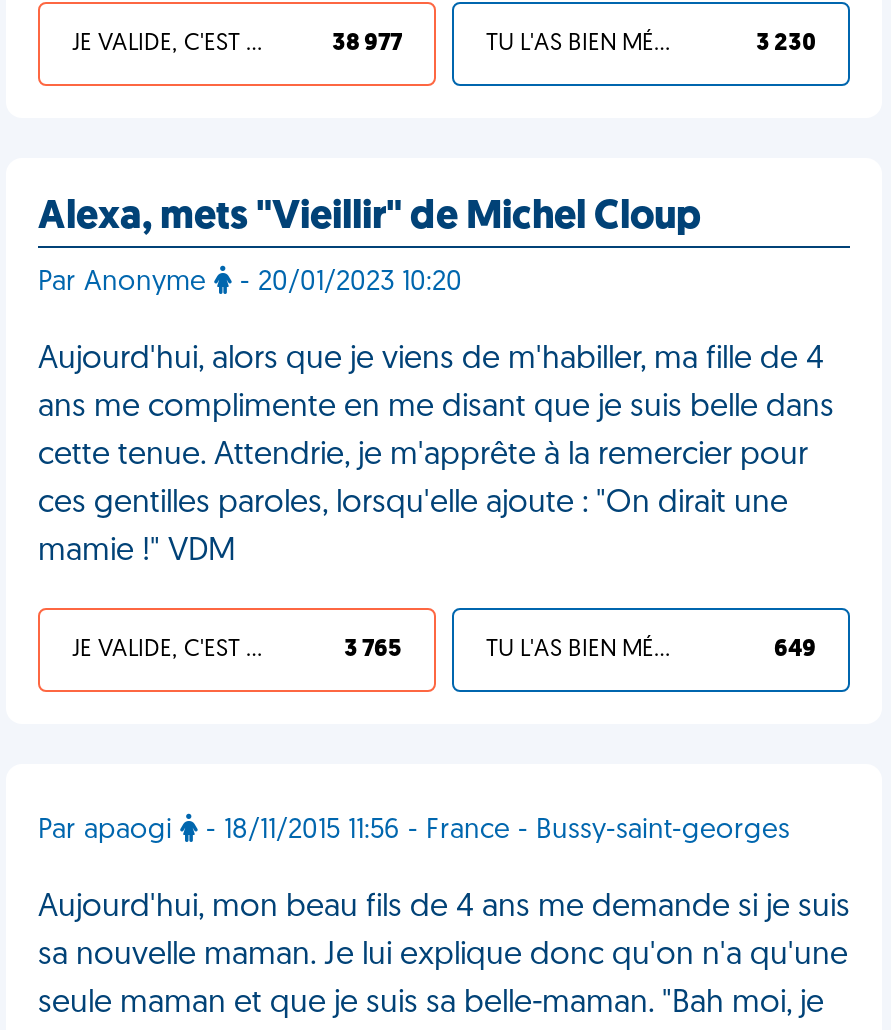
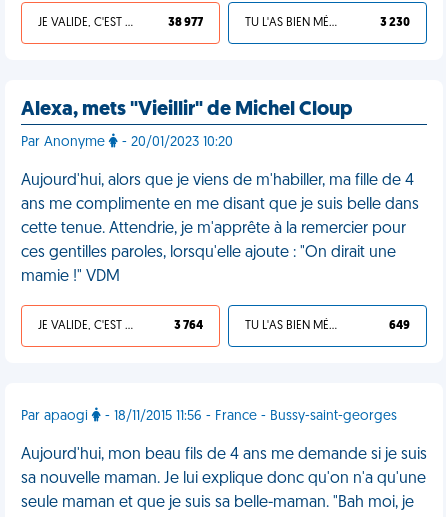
- 3 765
+ 3 764
